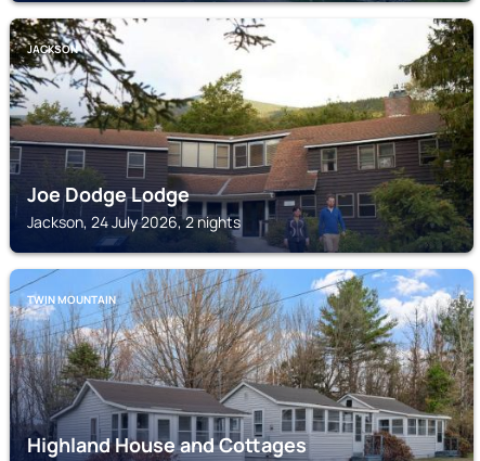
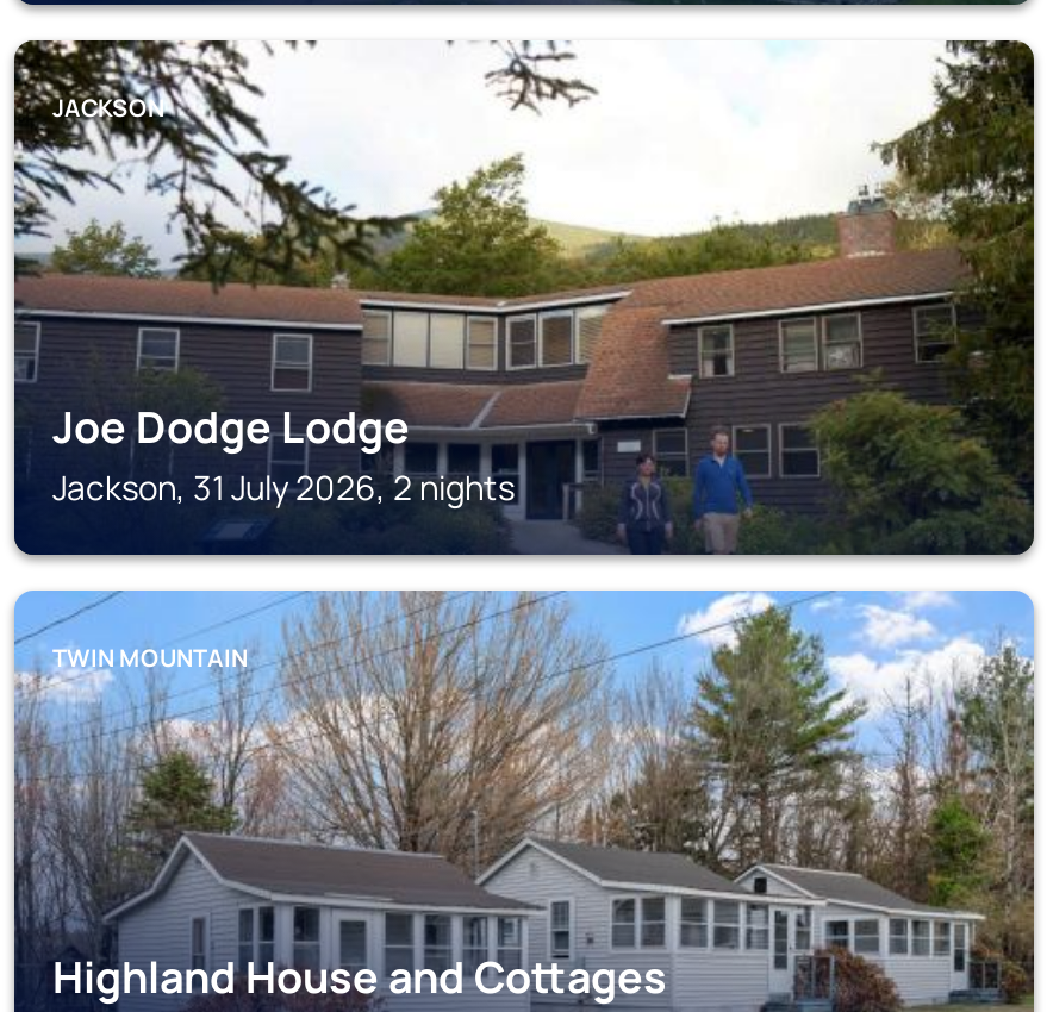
- Jackson, 24 July 2026, 2 nights
+ Jackson, 31 July 2026, 2 nights
